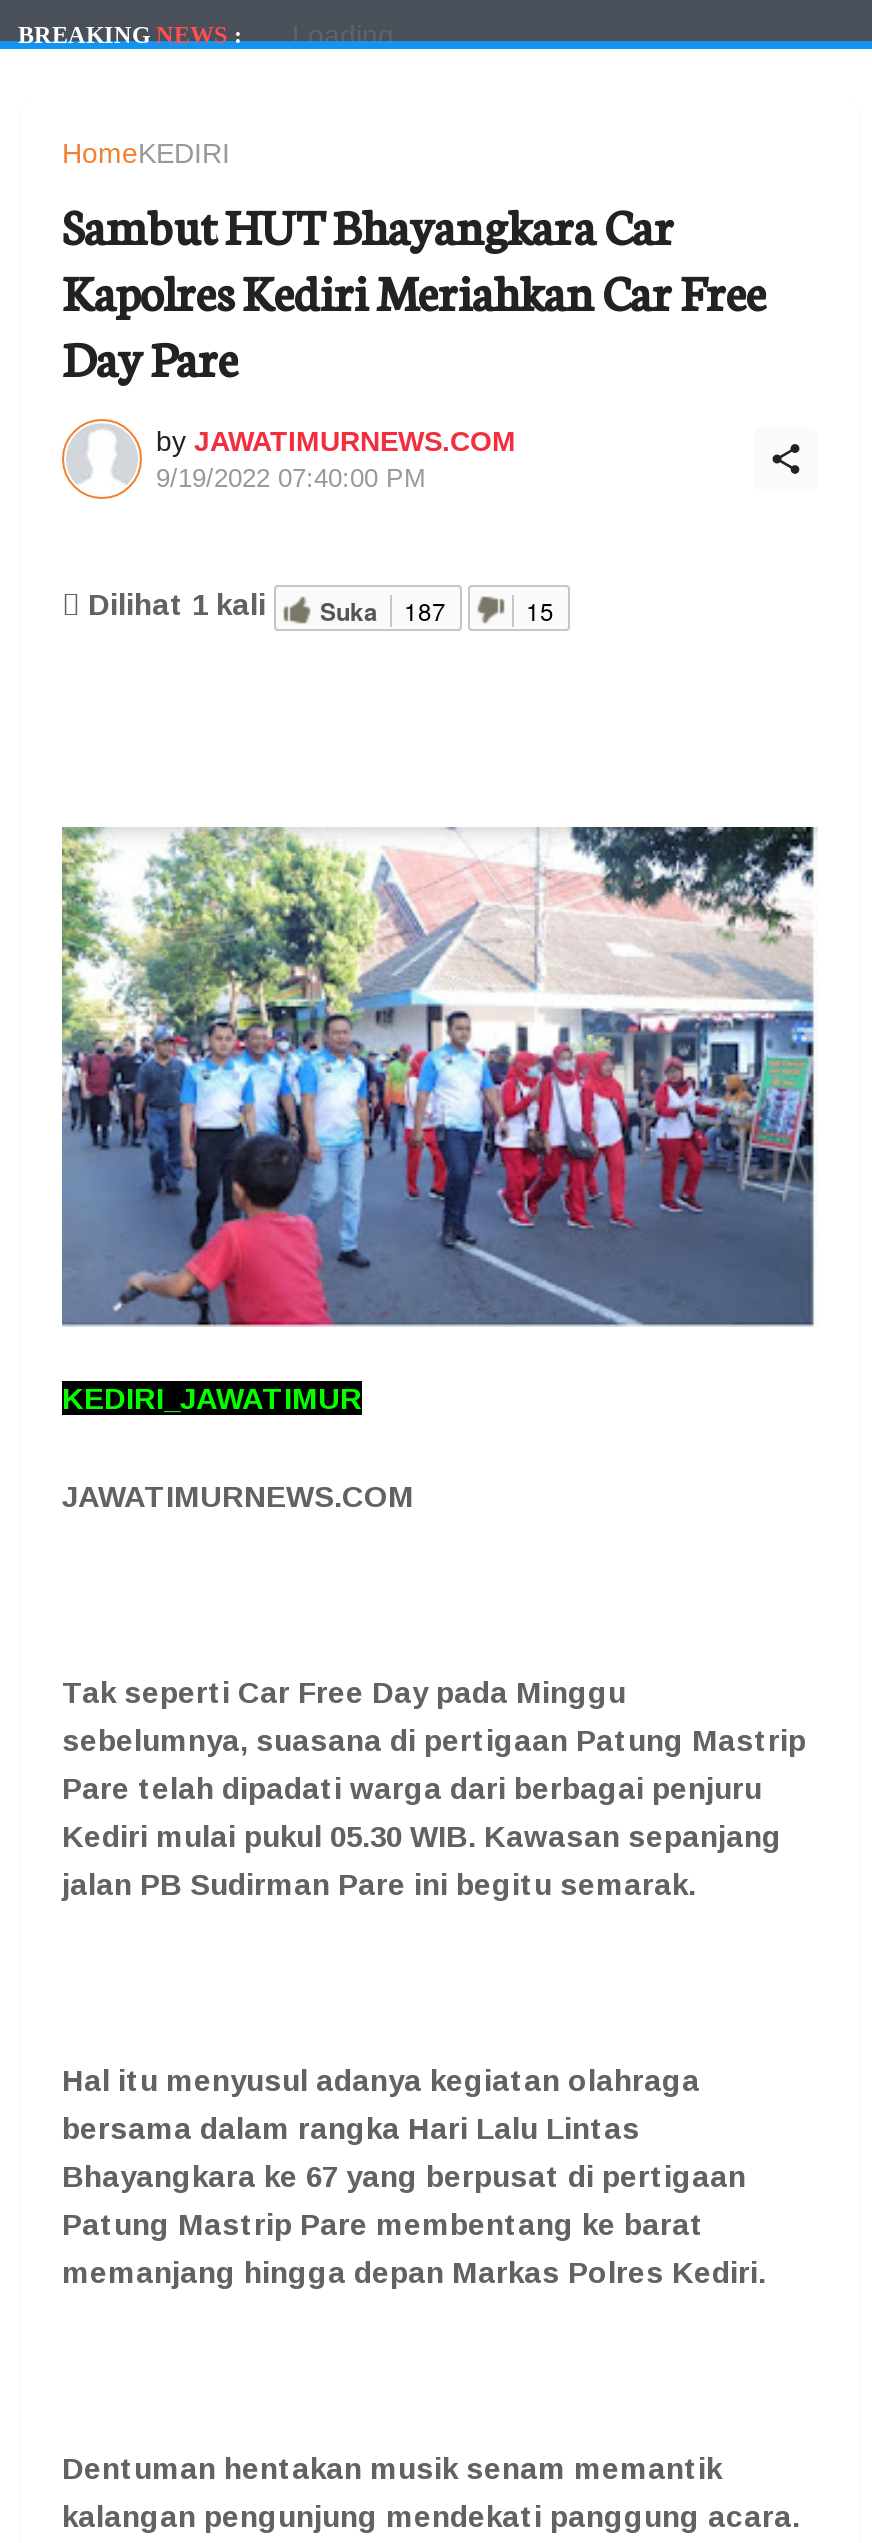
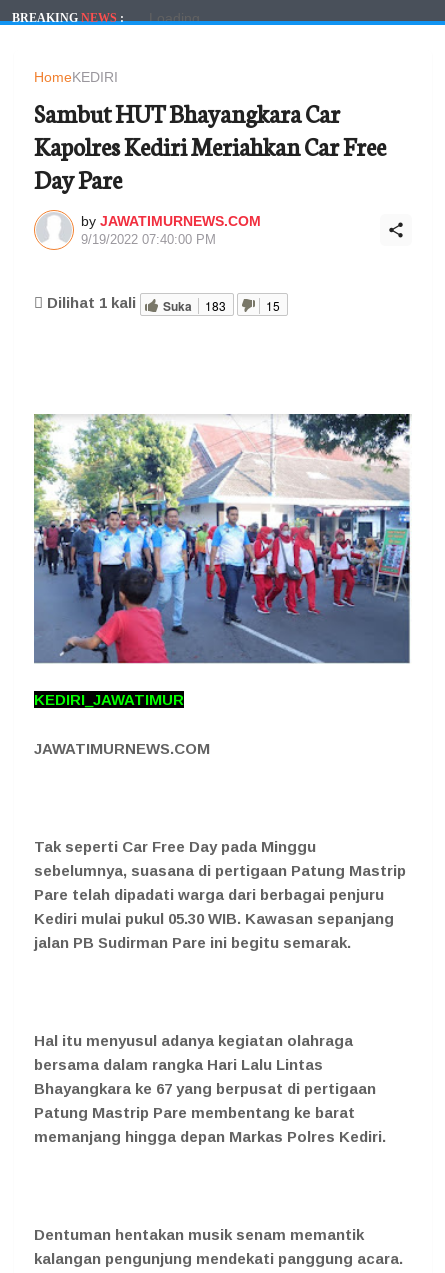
- Dilihat 1 kali Suka 187
+ Dilihat 1 kali Suka 183
